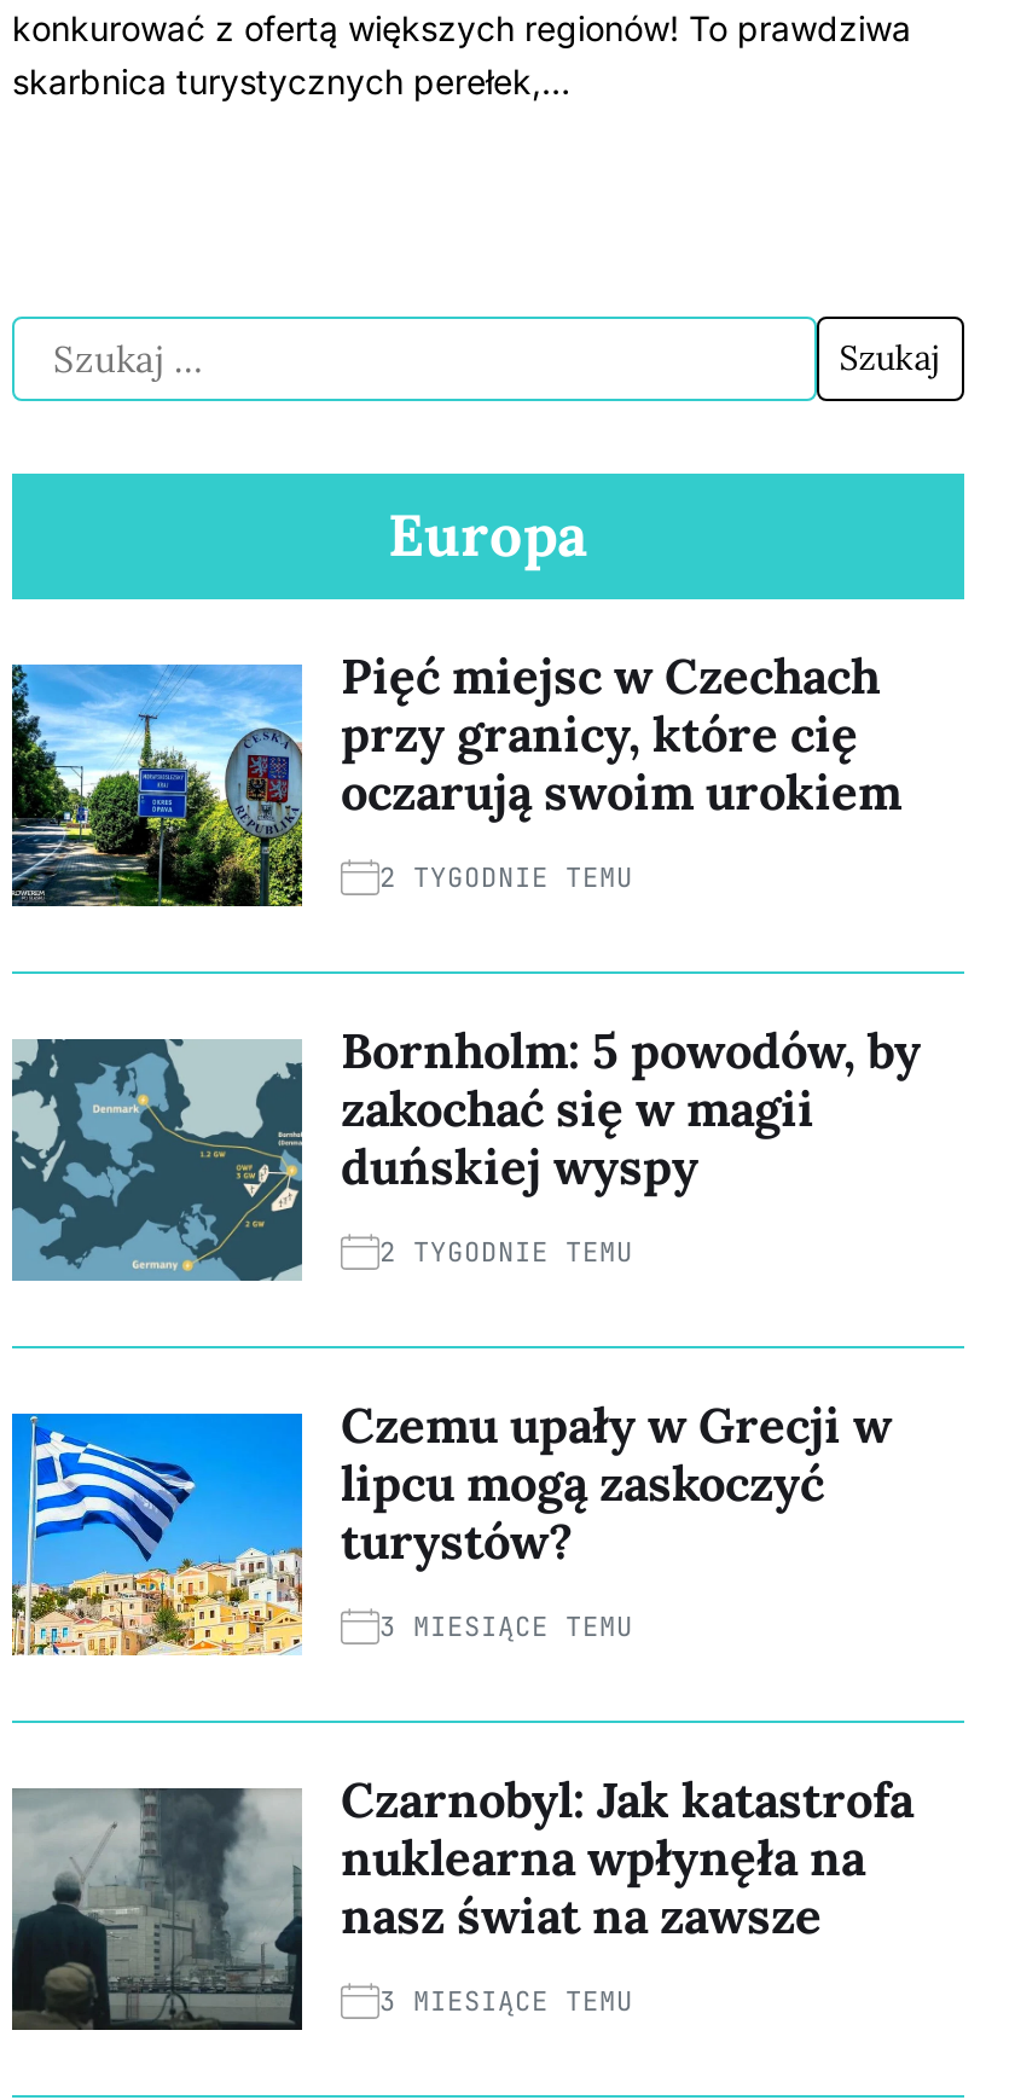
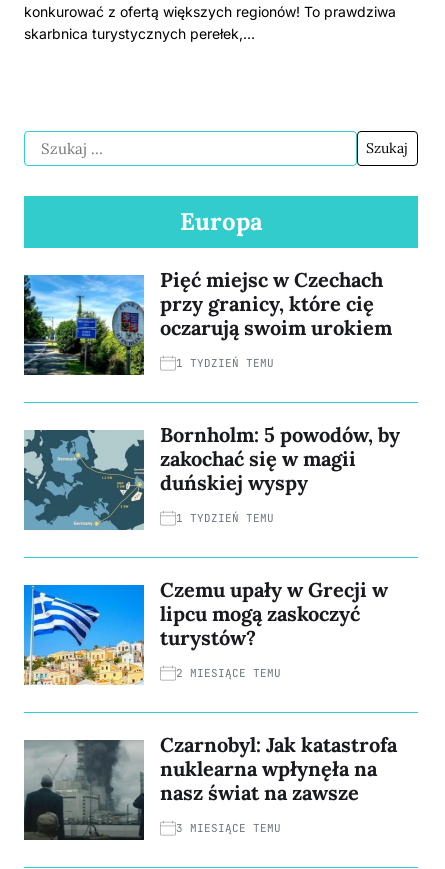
- 2 TYGODNIE TEMU
+ 1 TYDZIEŃ TEMU

- 2 TYGODNIE TEMU
+ 1 TYDZIEŃ TEMU

- 3 MIESIĄCE TEMU
+ 2 MIESIĄCE TEMU
